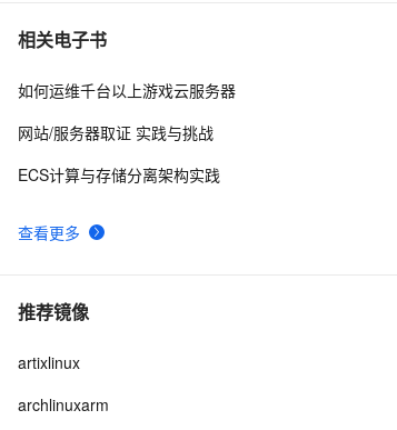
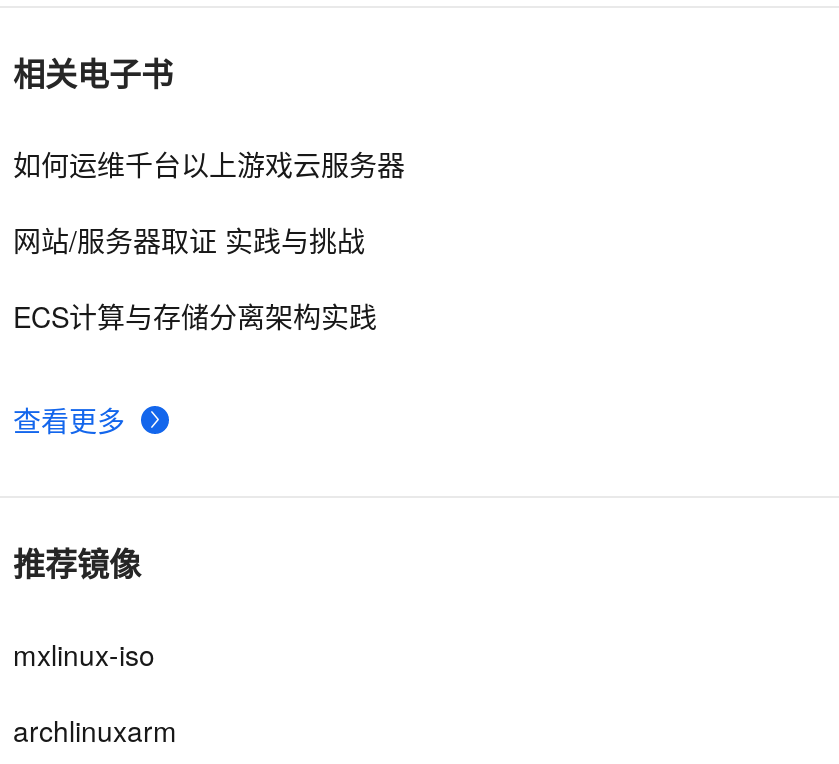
- artixlinux
+ mxlinux-iso
